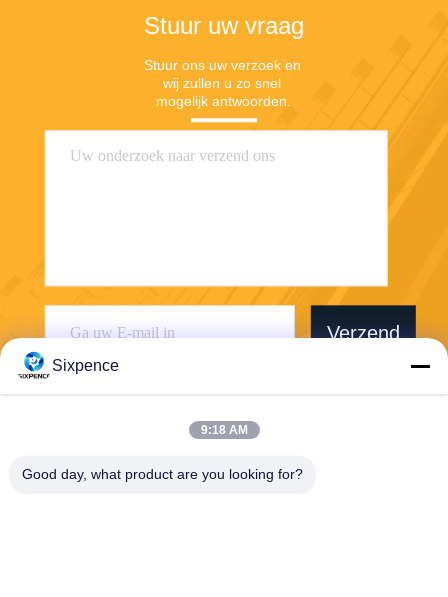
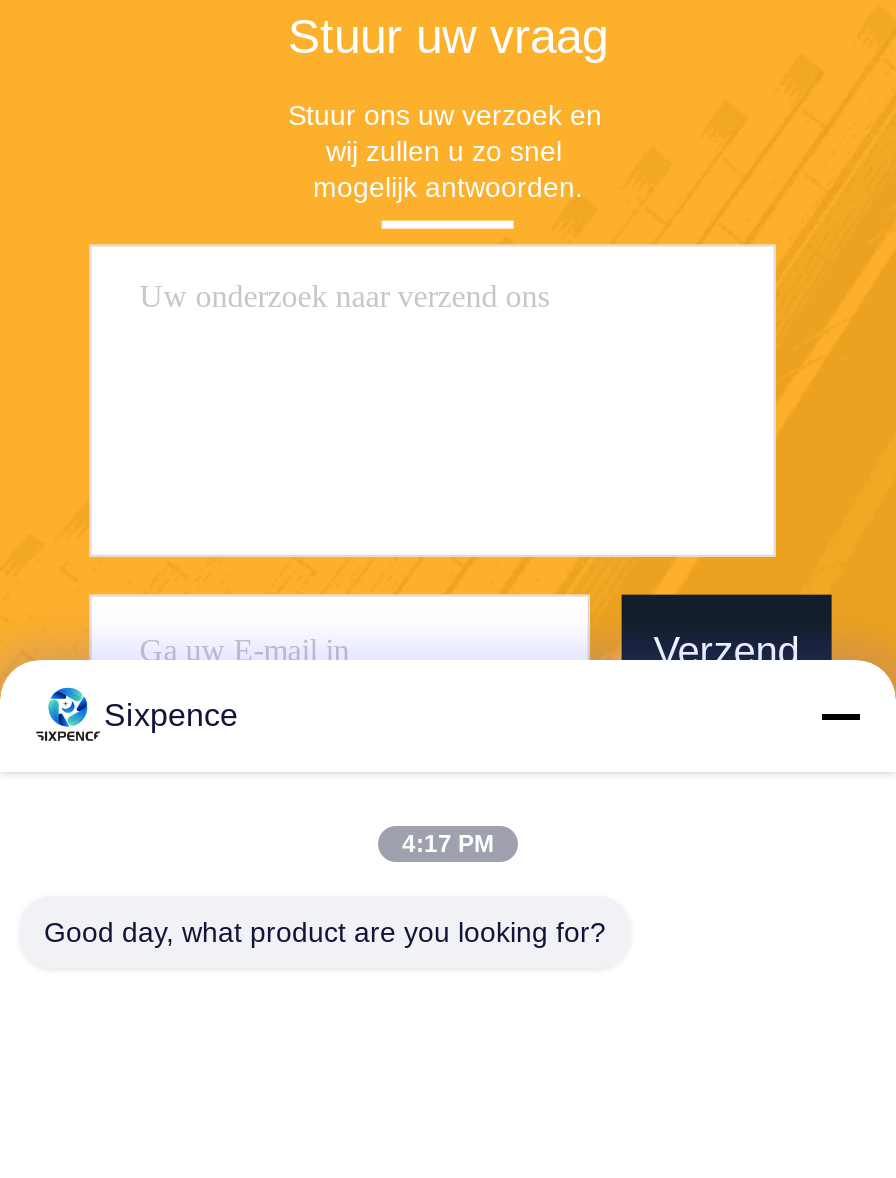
- 9:18 AM
+ 4:17 PM
